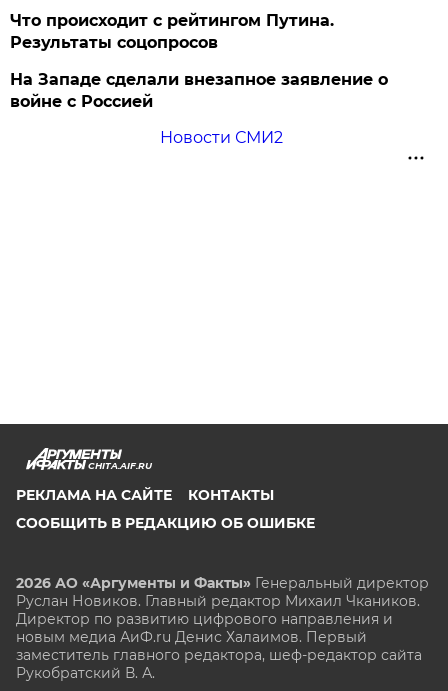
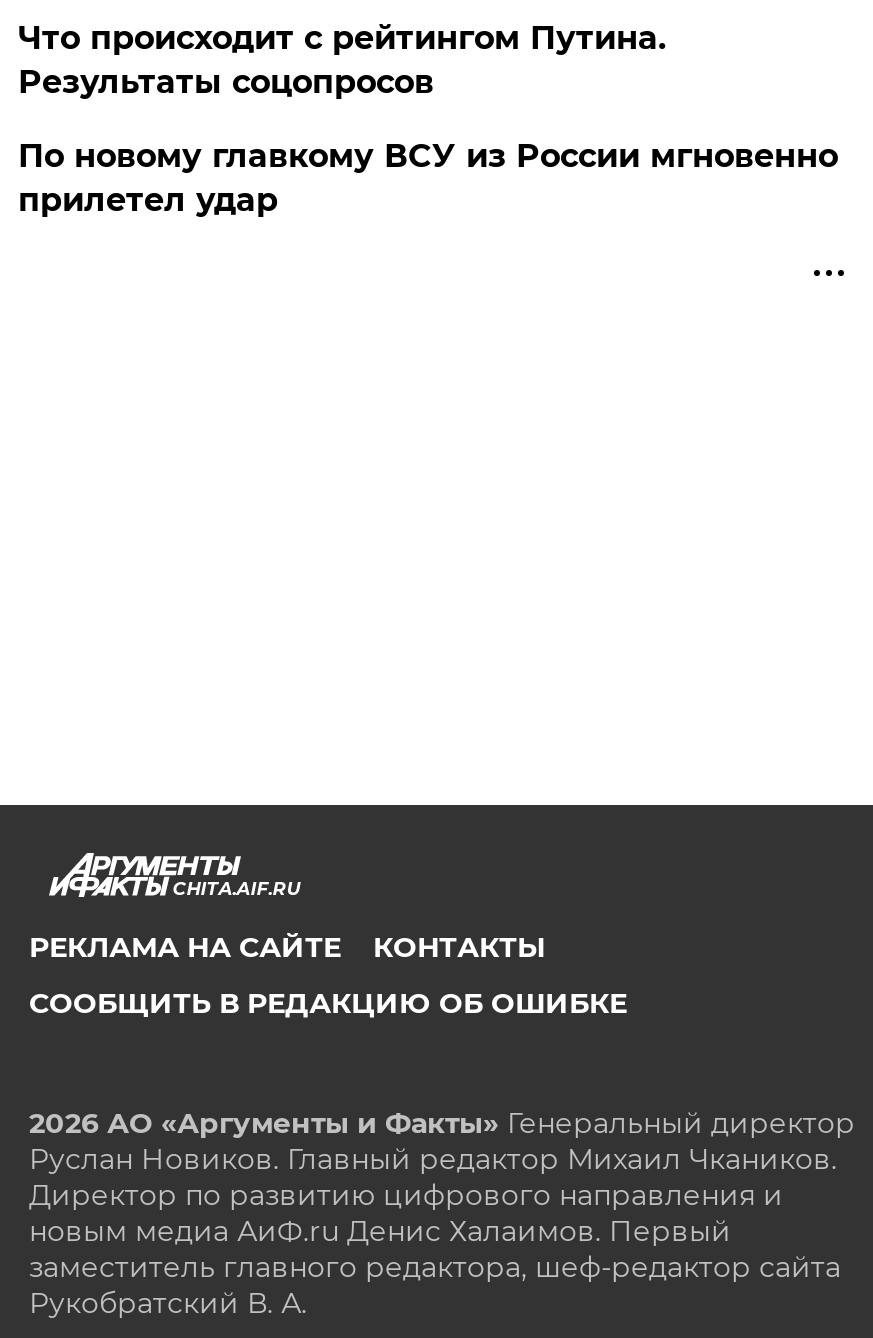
- На Западе сделали внезапное заявление о
- войне с Россией
- Новости СМИ2
+ По новому главкому ВСУ из России мгновенно
+ прилетел удар
